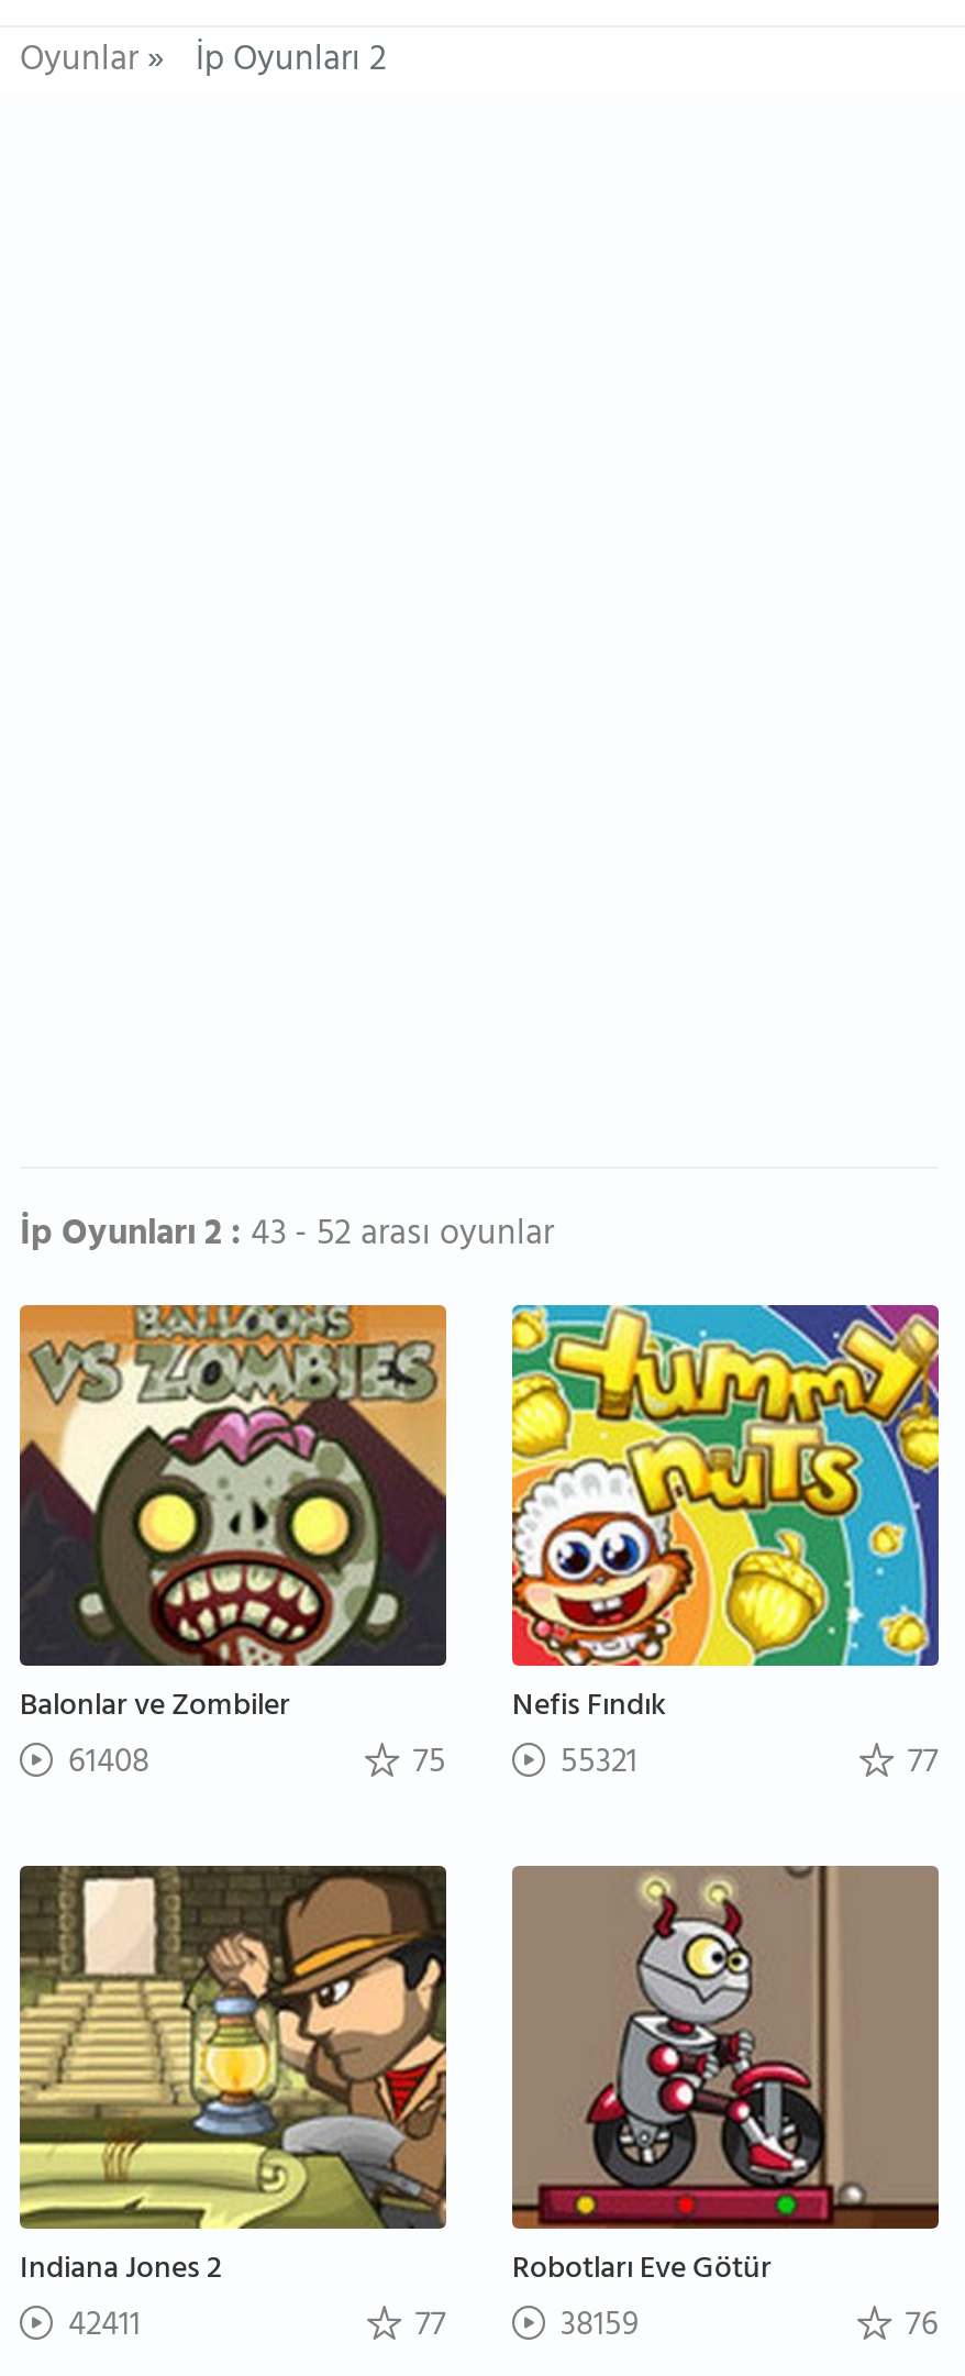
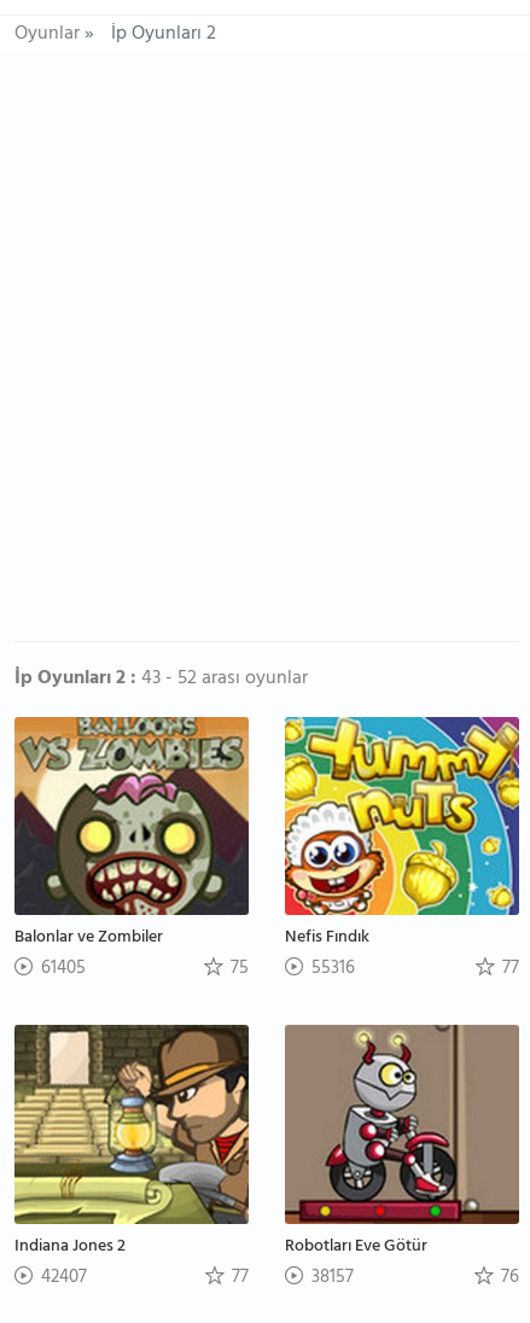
- 61408
+ 61405

- 75 55321
+ 75 55316

- 42411
+ 42407

- 77 38159
+ 77 38157
